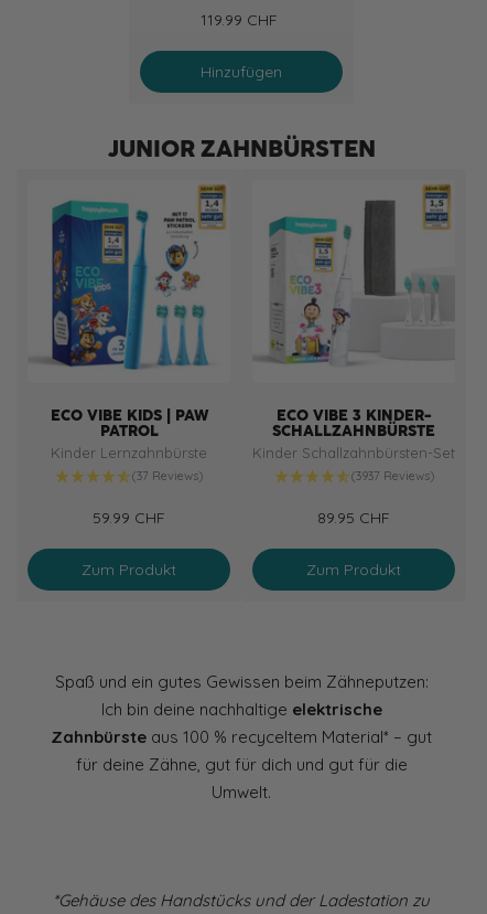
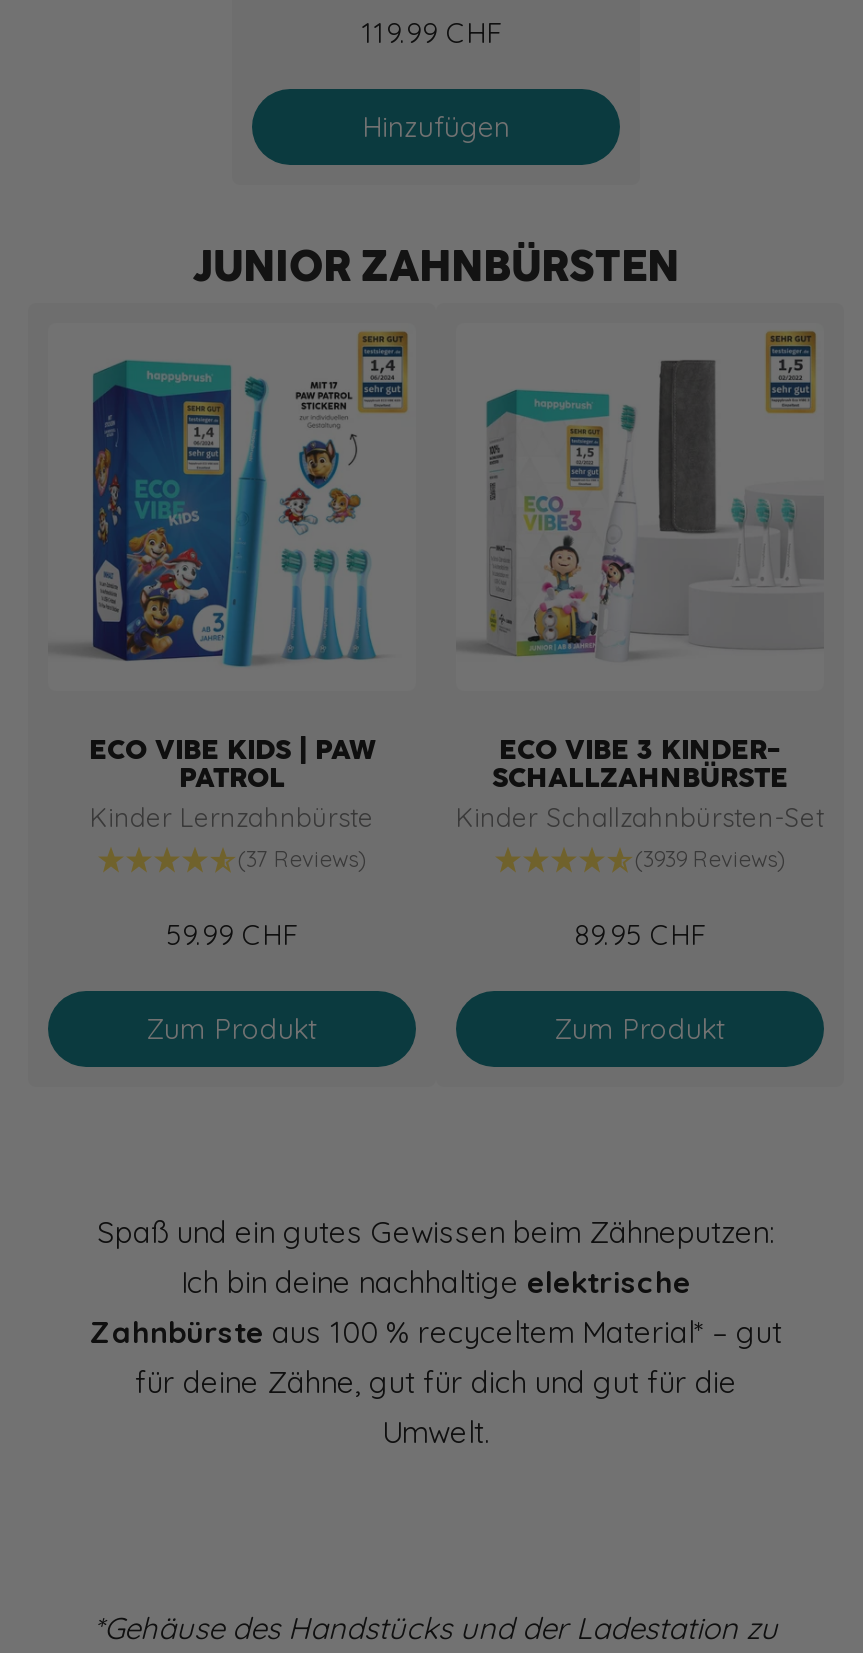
- (3937 Reviews)
+ (3939 Reviews)
